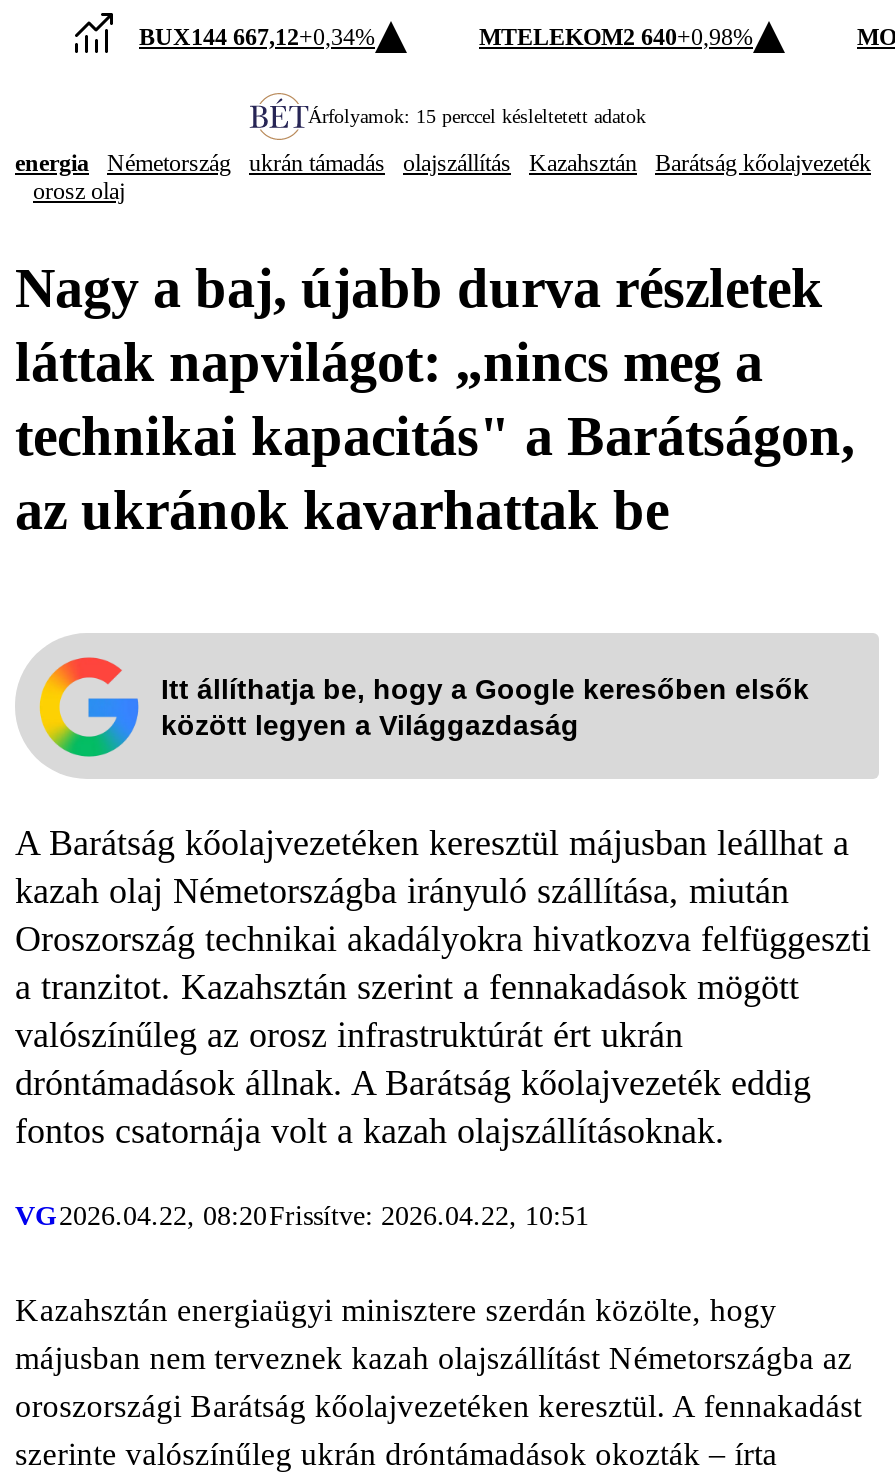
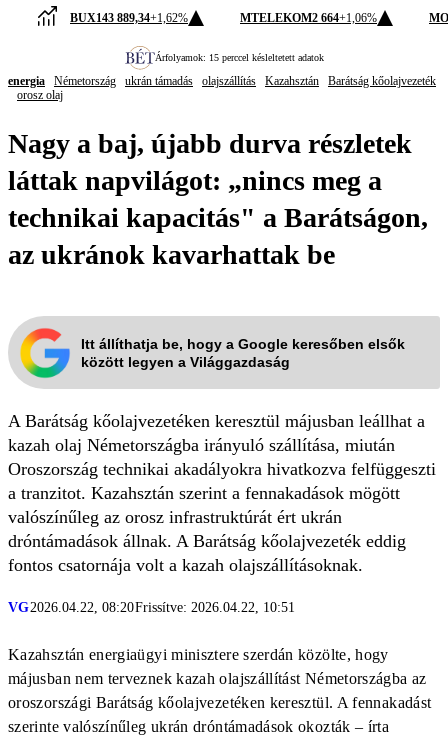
- BUX144 667,12+0,34%
- MTELEKOM2 640+0,98%
+ BUX143 889,34+1,62%
+ MTELEKOM2 664+1,06%
